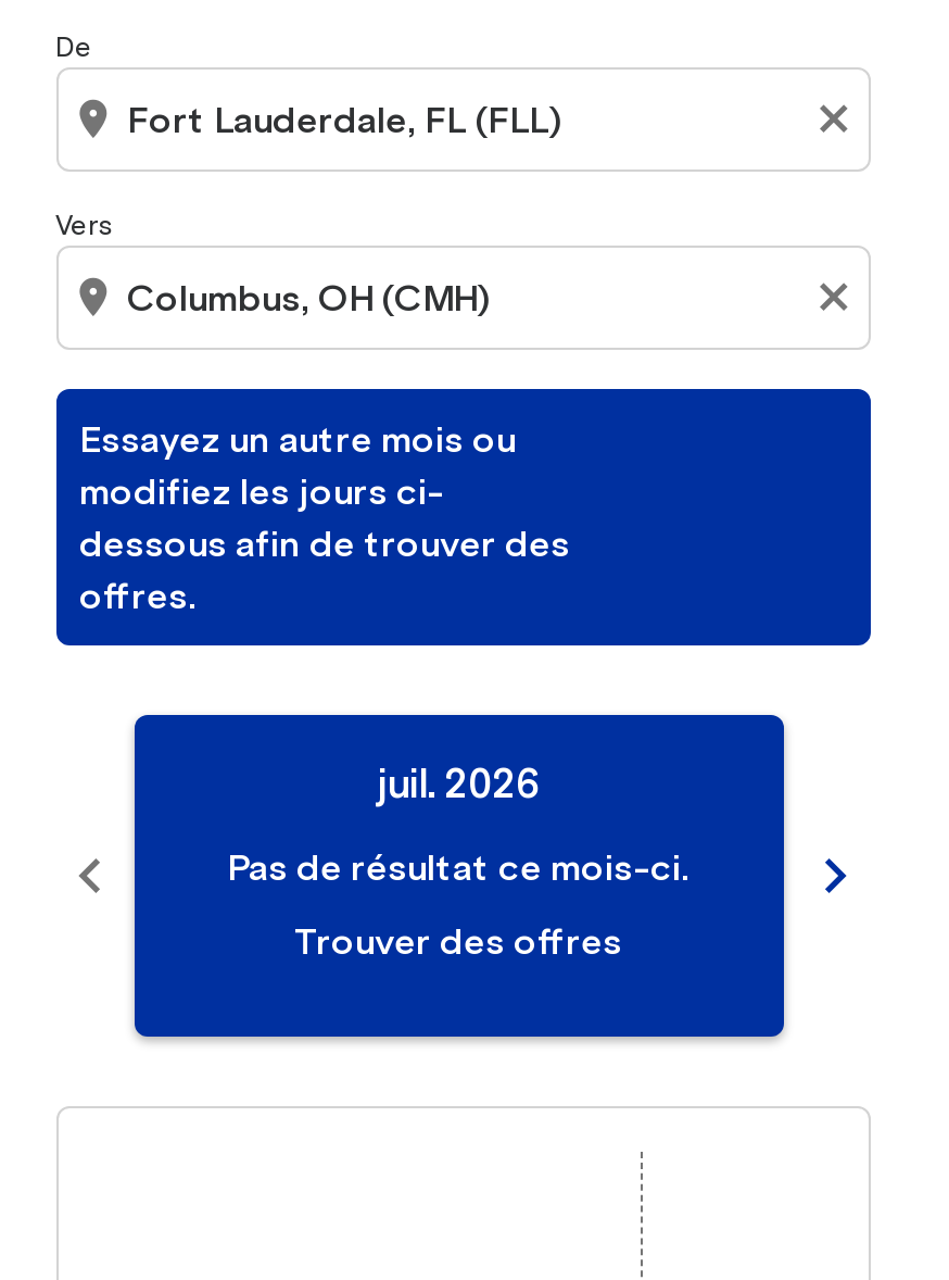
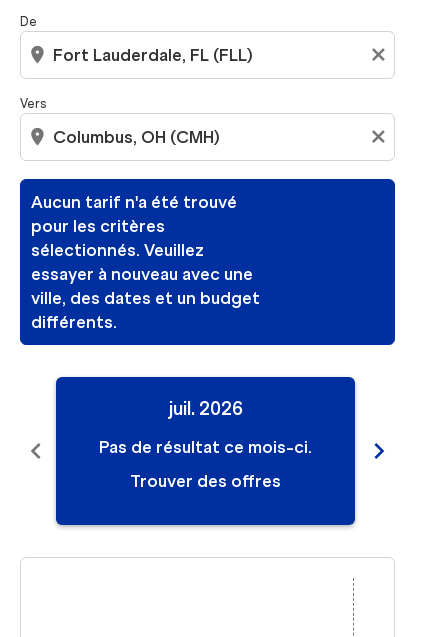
- Essayez un autre mois ou
- modifiez les jours ci-
- dessous afin de trouver des
- offres.
+ Aucun tarif n'a été trouvé
+ pour les critères
+ sélectionnés. Veuillez
+ essayer à nouveau avec une
+ ville, des dates et un budget
+ différents.
